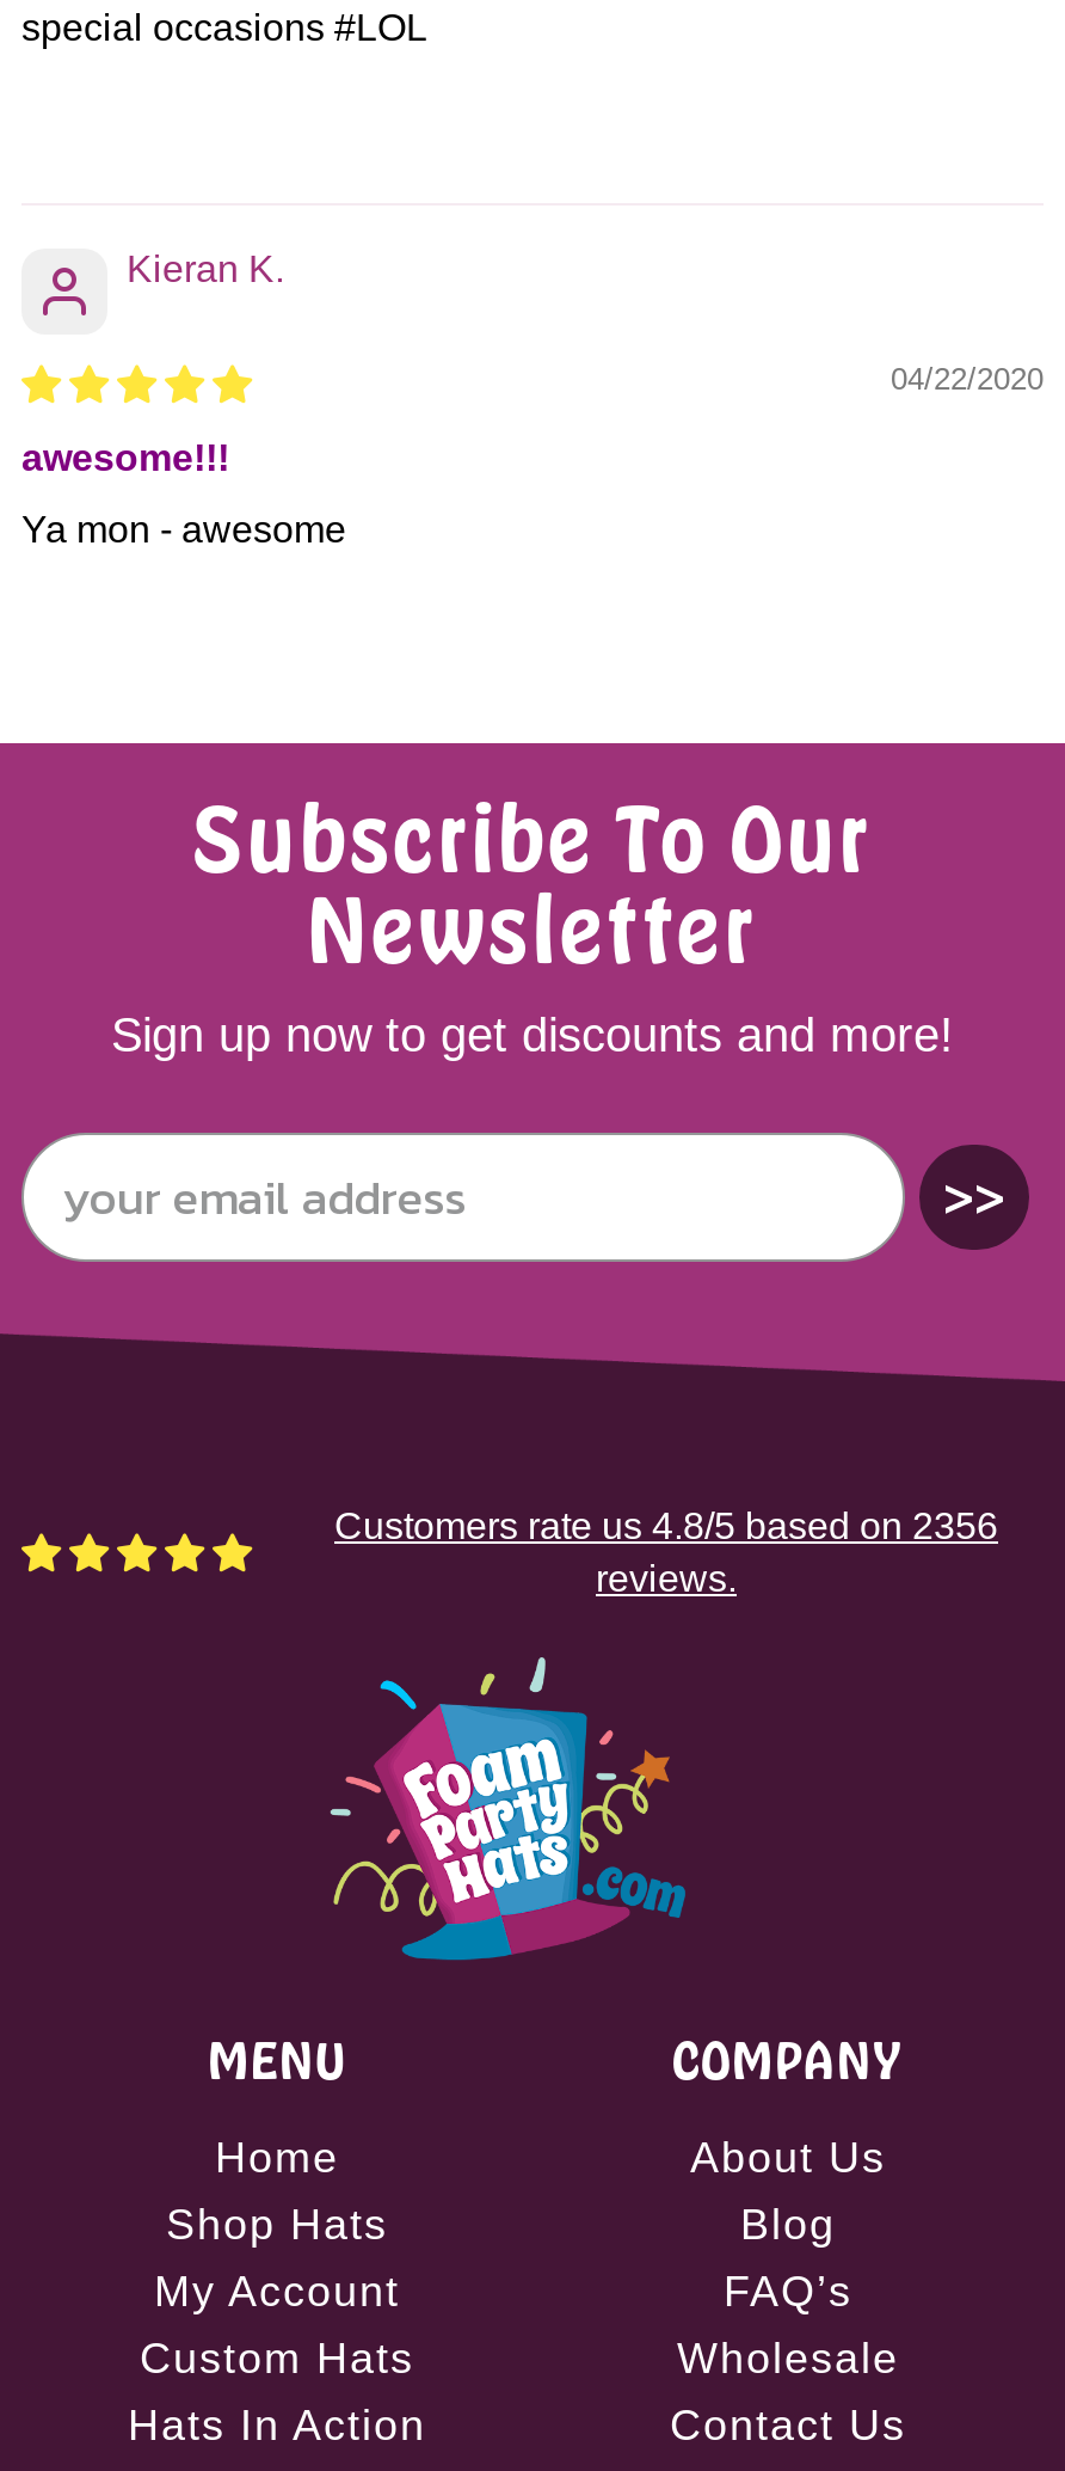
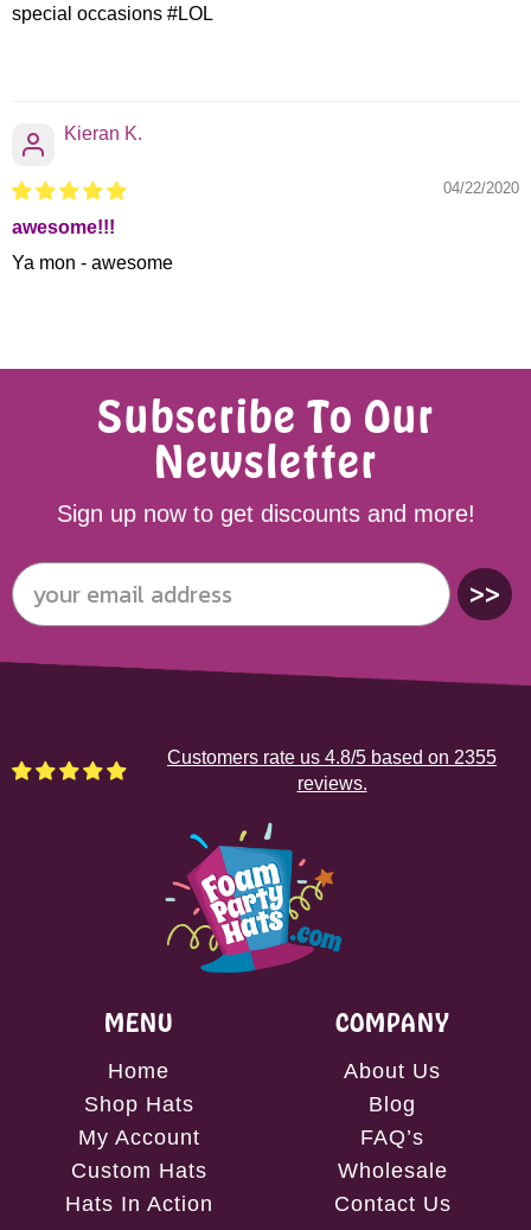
- Customers rate us 4.8/5 based on 2356
+ Customers rate us 4.8/5 based on 2355
